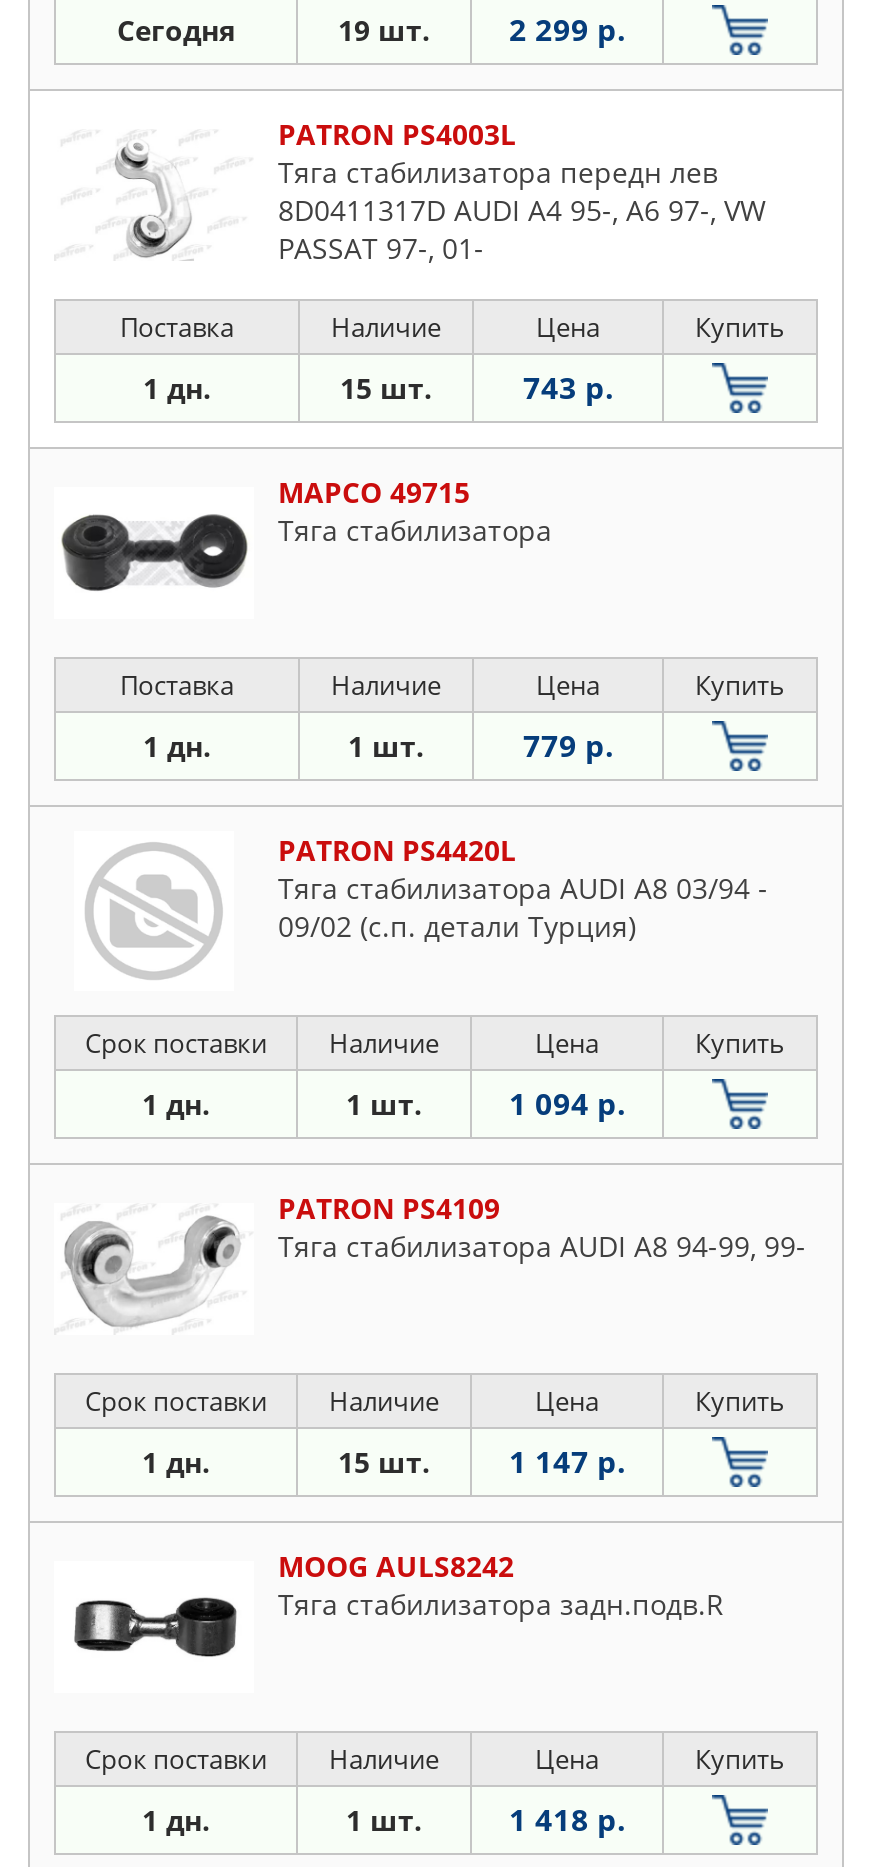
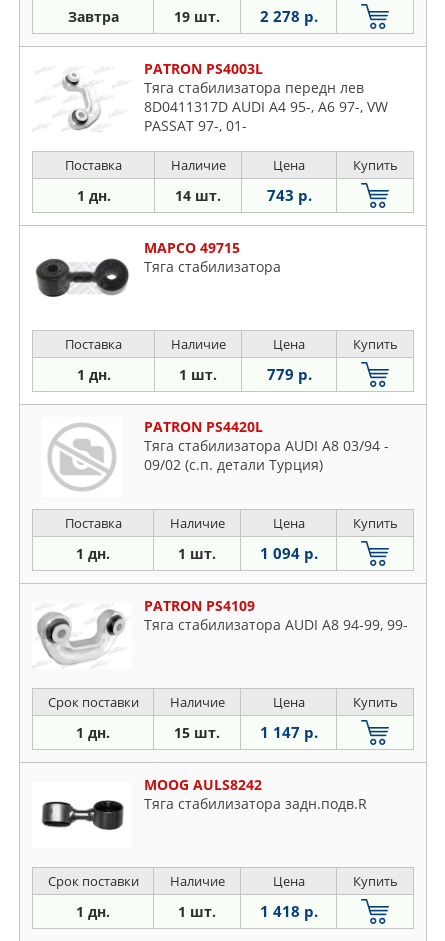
- Сегодня
+ Завтра

- 2 299 р.
+ 2 278 р.

- 15 шт.
+ 14 шт.

- Срок поставки
+ Поставка
